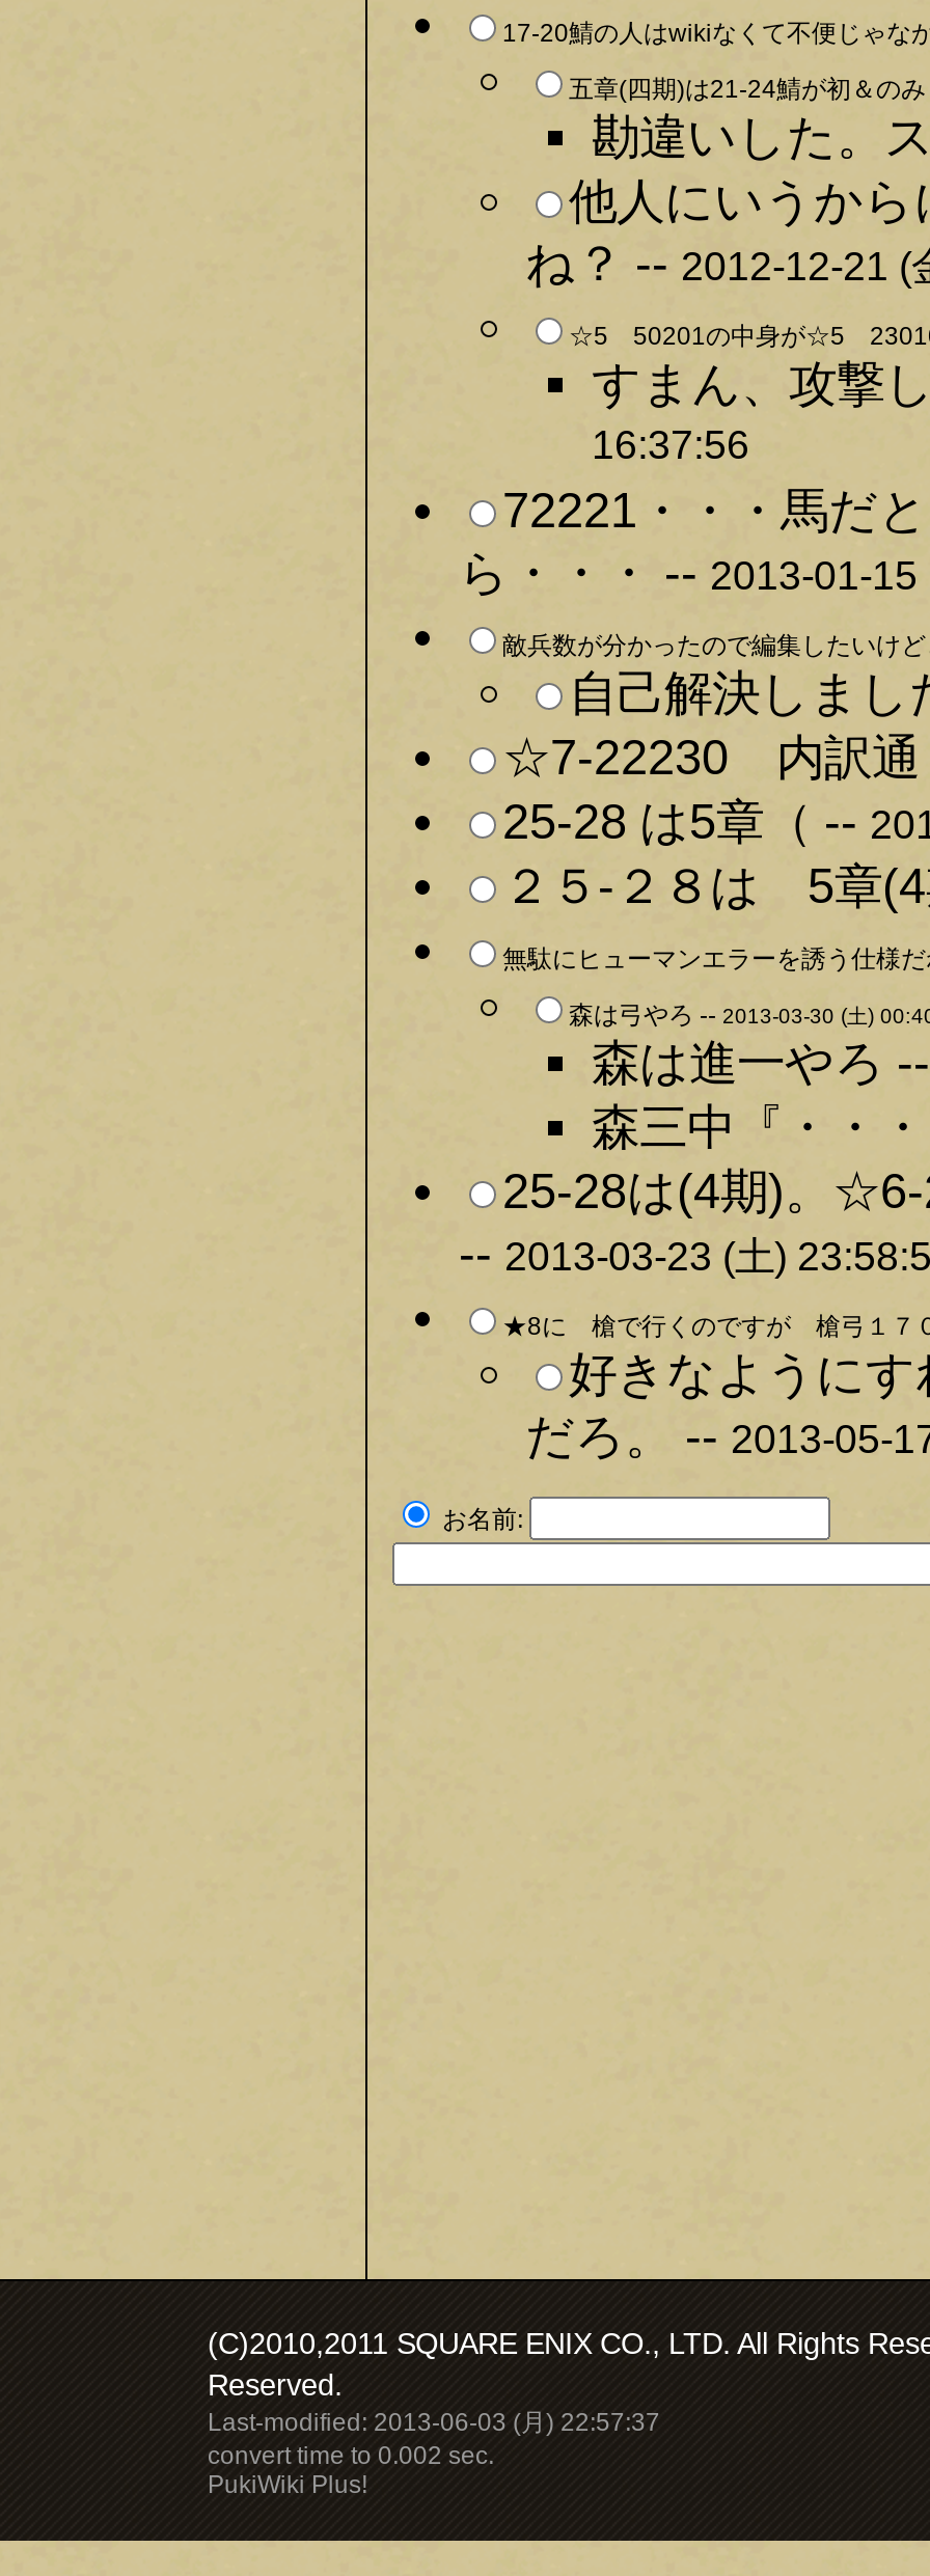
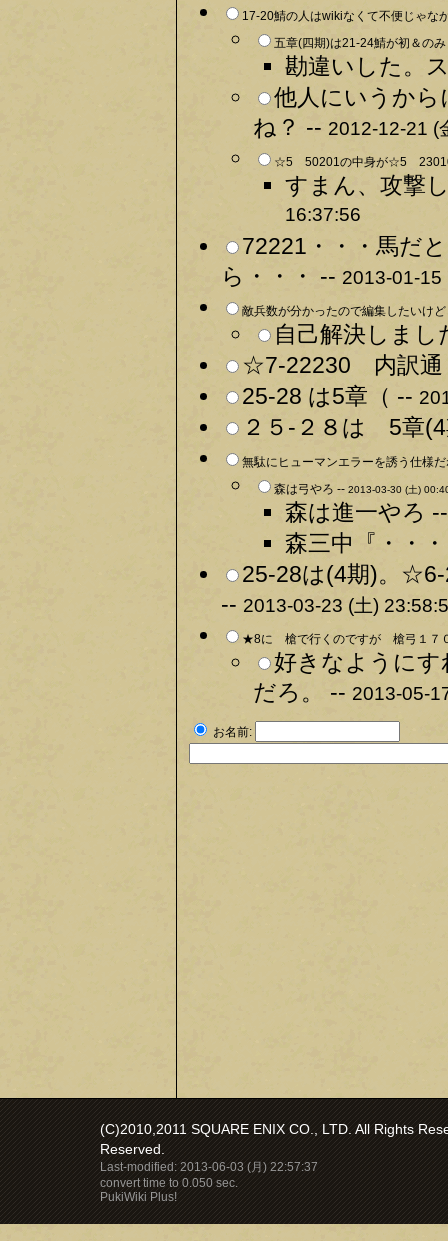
- convert time to 0.002 sec.
+ convert time to 0.050 sec.
